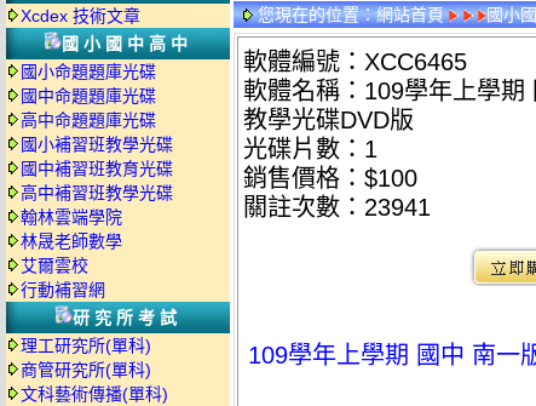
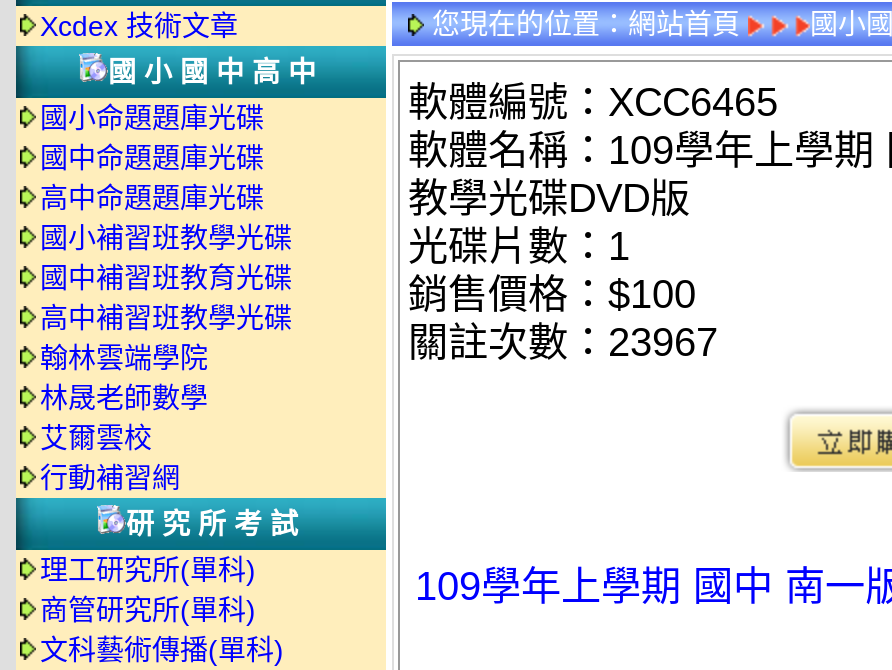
- 關註次數：23941
+ 關註次數：23967
